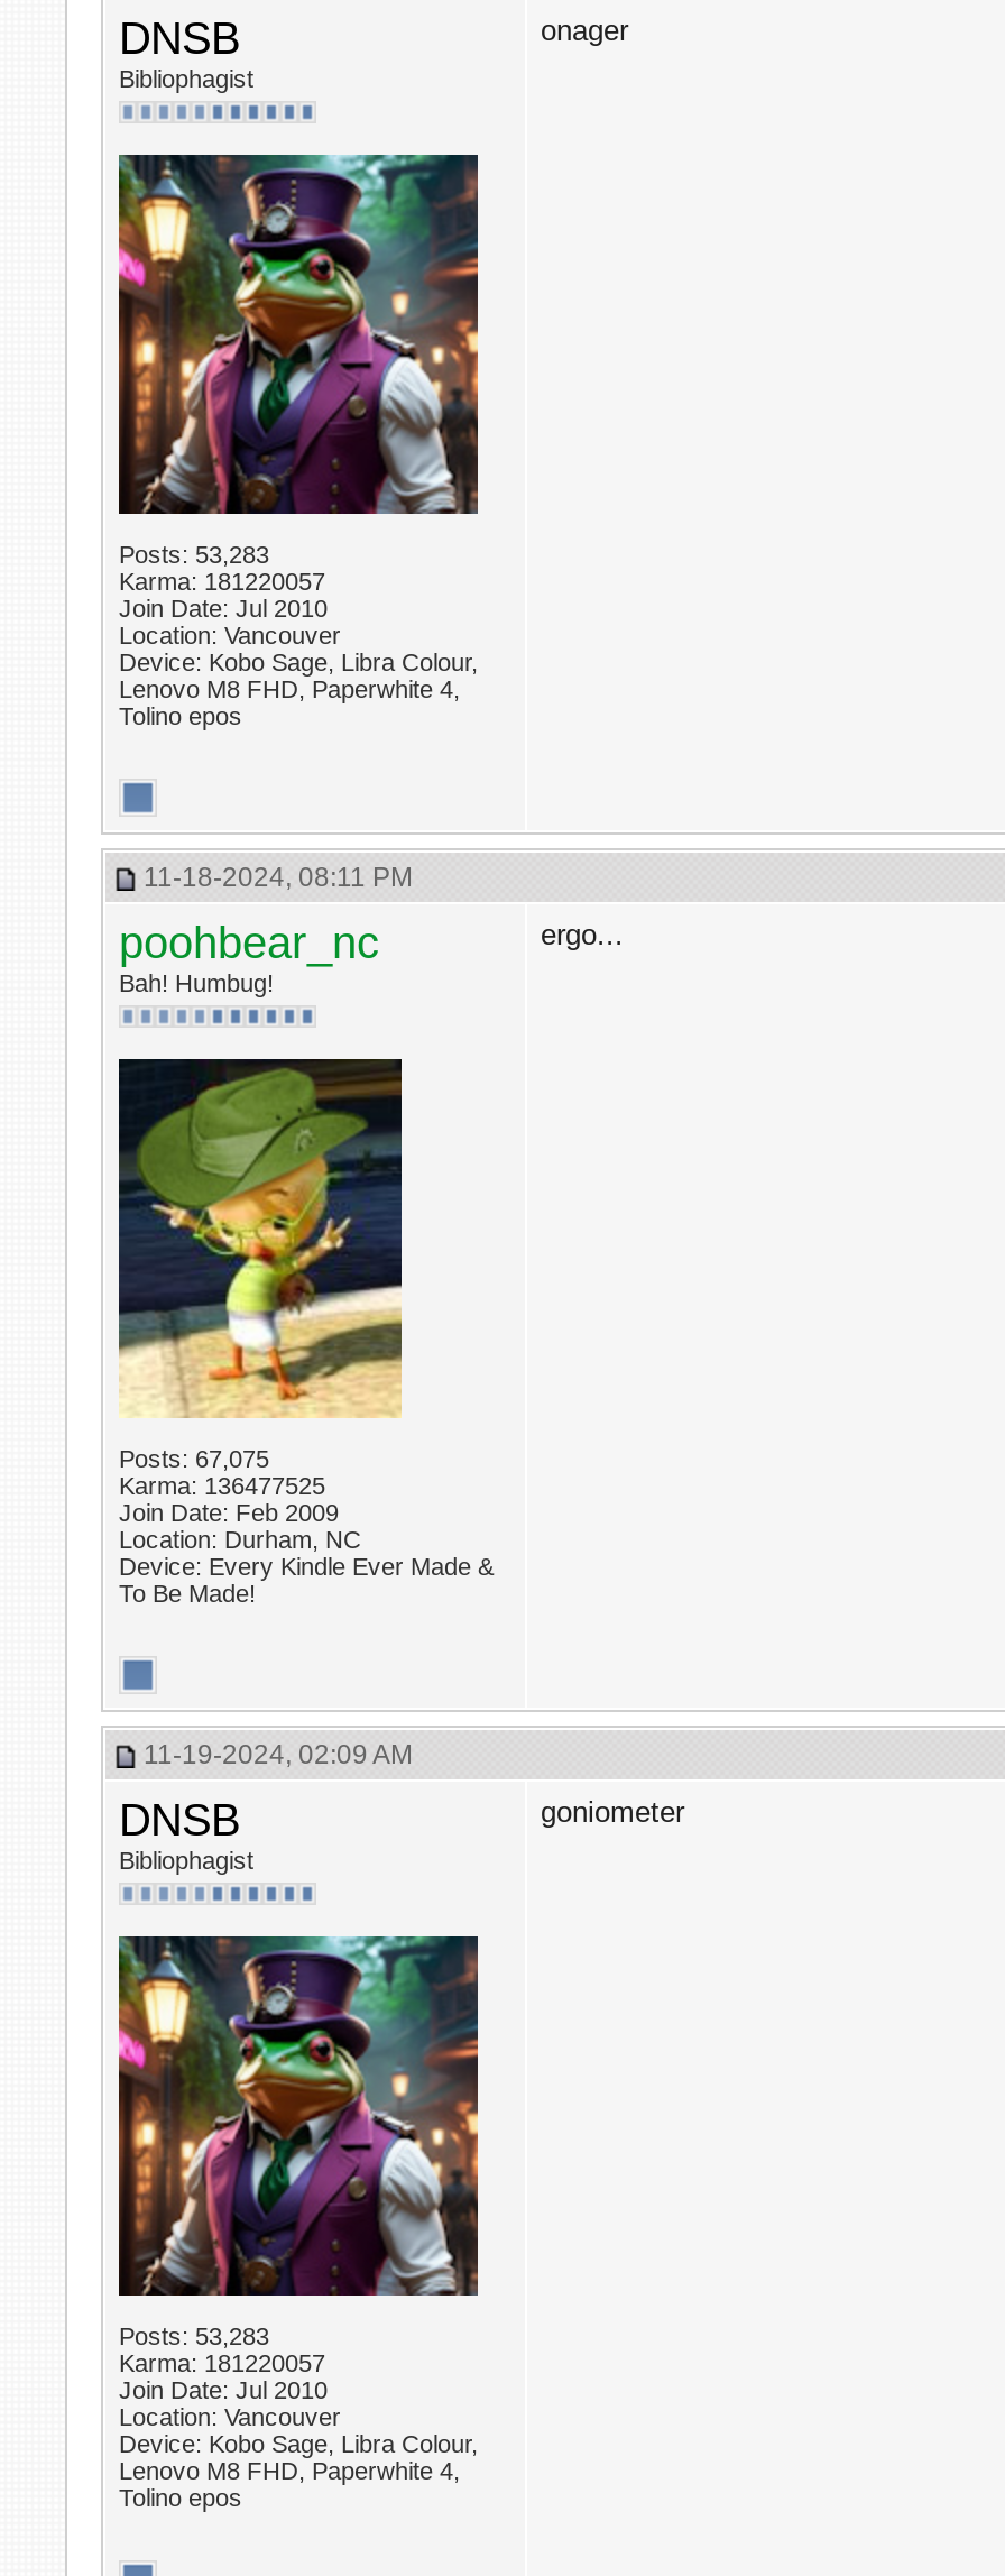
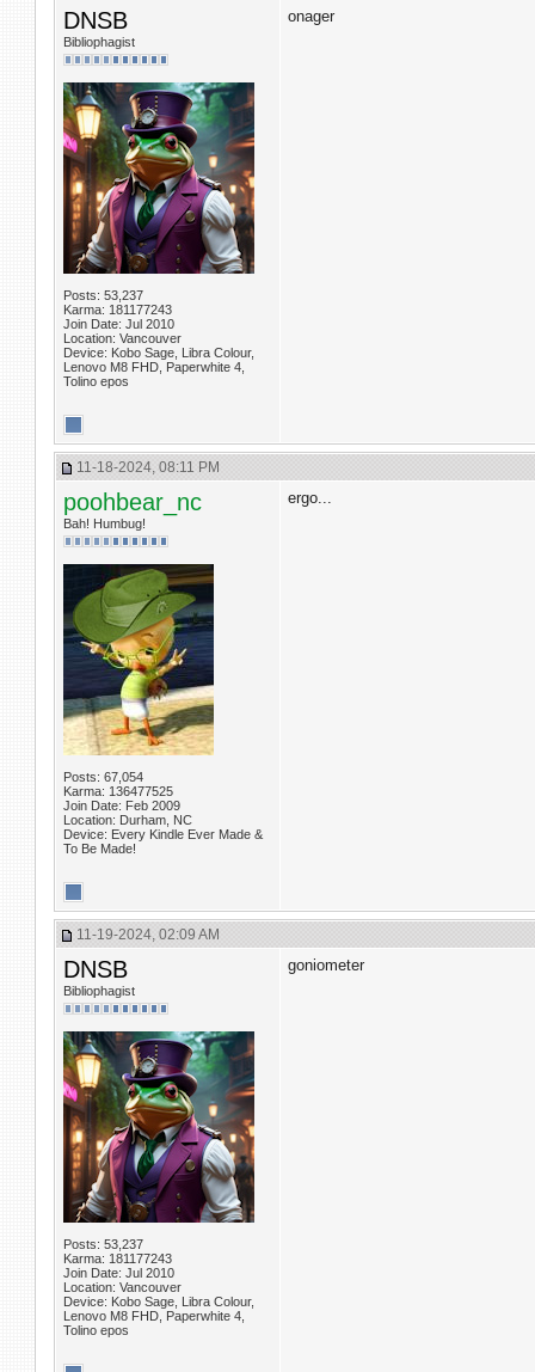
- Posts: 53,283
+ Posts: 53,237

- Karma: 181220057
+ Karma: 181177243

- Posts: 67,075
+ Posts: 67,054

- Posts: 53,283
+ Posts: 53,237

- Karma: 181220057
+ Karma: 181177243
